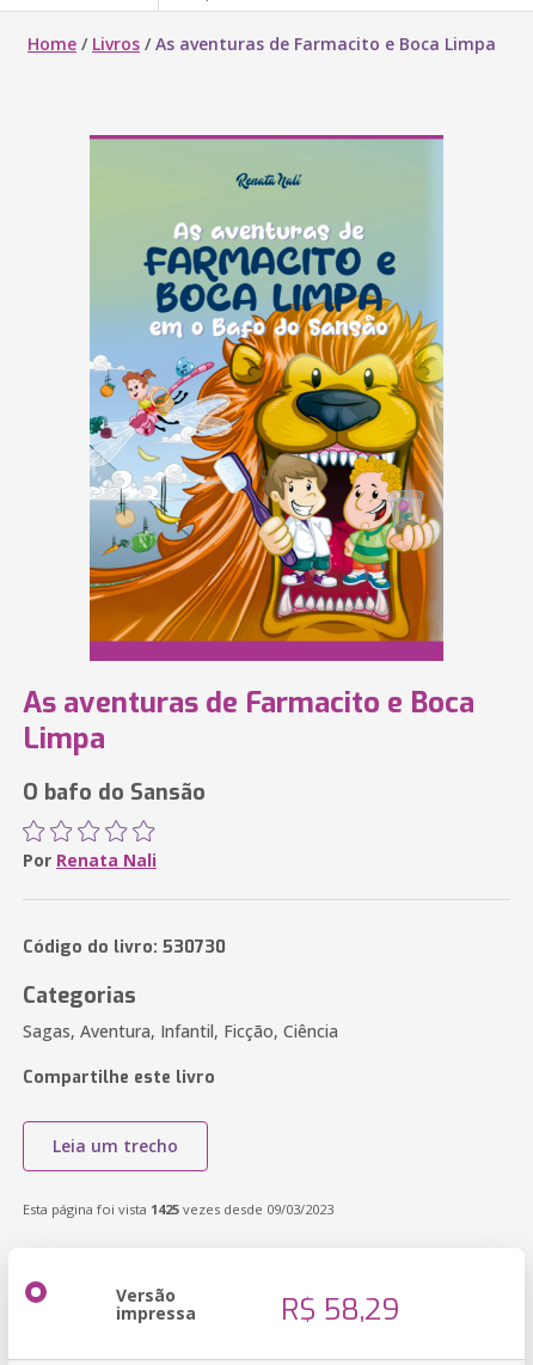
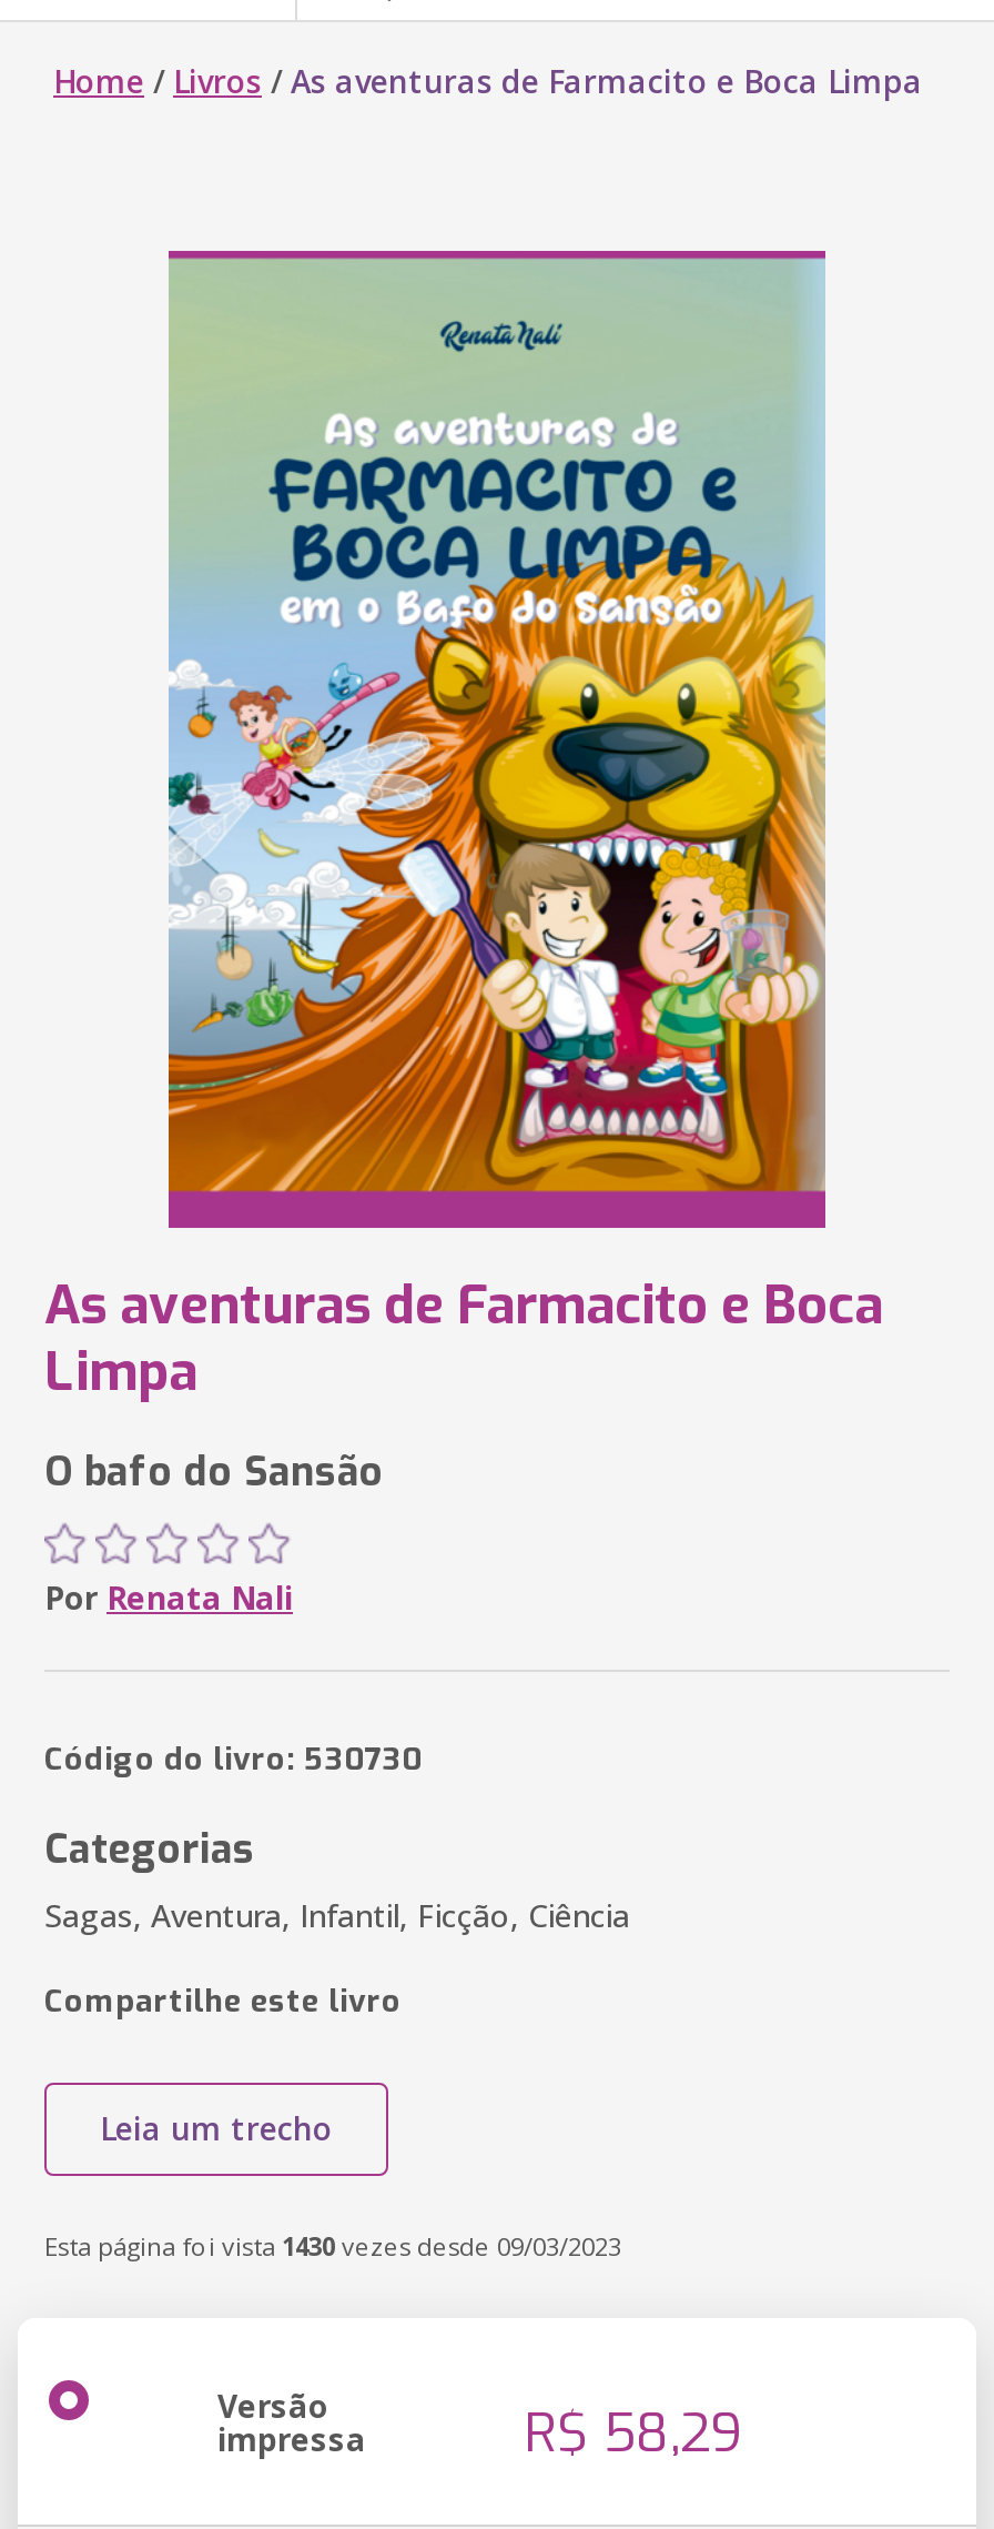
- Esta página foi vista 1425 vezes desde 09/03/2023
+ Esta página foi vista 1430 vezes desde 09/03/2023
